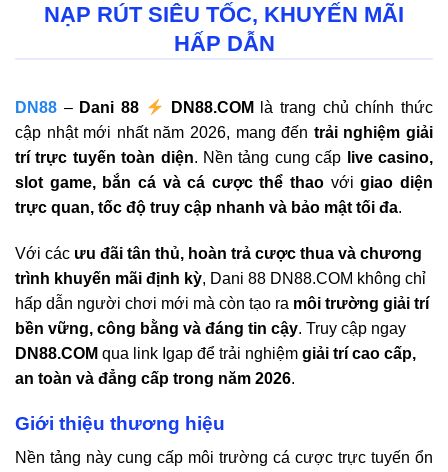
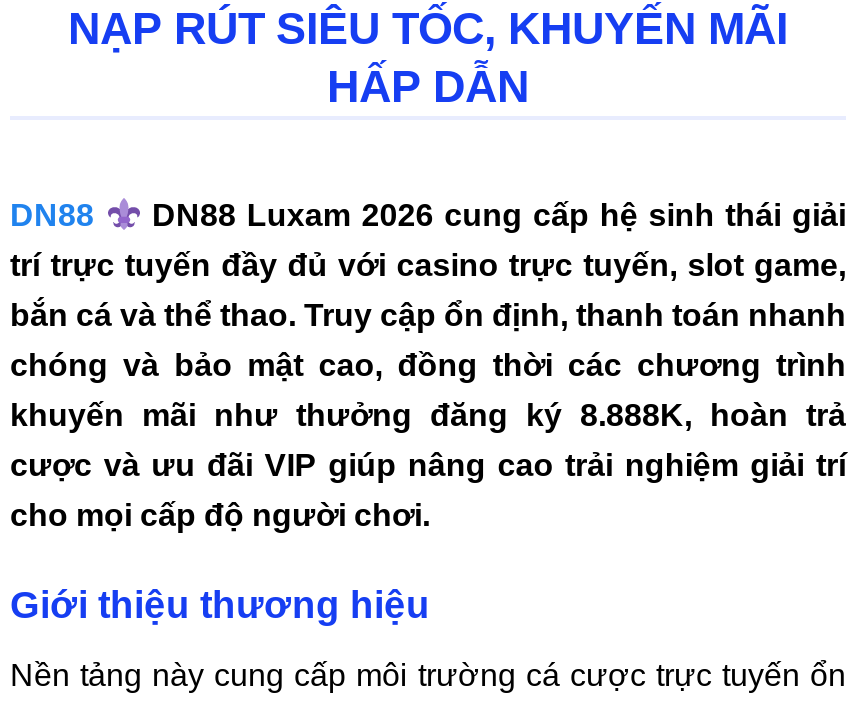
- DN88 – Dani 88
- DN88.COM là trang chủ chính thức
- cập nhật mới nhất năm 2026, mang đến trải nghiệm giải
- trí trực tuyến toàn diện. Nền tảng cung cấp live casino,
- slot game, bắn cá và cá cược thể thao với giao diện
- trực quan, tốc độ truy cập nhanh và bảo mật tối đa.
- Với các ưu đãi tân thủ, hoàn trả cược thua và chương
- trình khuyến mãi định kỳ, Dani 88 DN88.COM không chỉ
- hấp dẫn người chơi mới mà còn tạo ra môi trường giải trí
- bền vững, công bằng và đáng tin cậy. Truy cập ngay
- DN88.COM qua link Igap để trải nghiệm giải trí cao cấp,
- an toàn và đẳng cấp trong năm 2026.
+ DN88
+ DN88 Luxam 2026 cung cấp hệ sinh thái giải
+ trí trực tuyến đầy đủ với casino trực tuyến, slot game,
+ bắn cá và thể thao. Truy cập ổn định, thanh toán nhanh
+ chóng và bảo mật cao, đồng thời các chương trình
+ khuyến mãi như thưởng đăng ký 8.888K, hoàn trả
+ cược và ưu đãi VIP giúp nâng cao trải nghiệm giải trí
+ cho mọi cấp độ người chơi.
